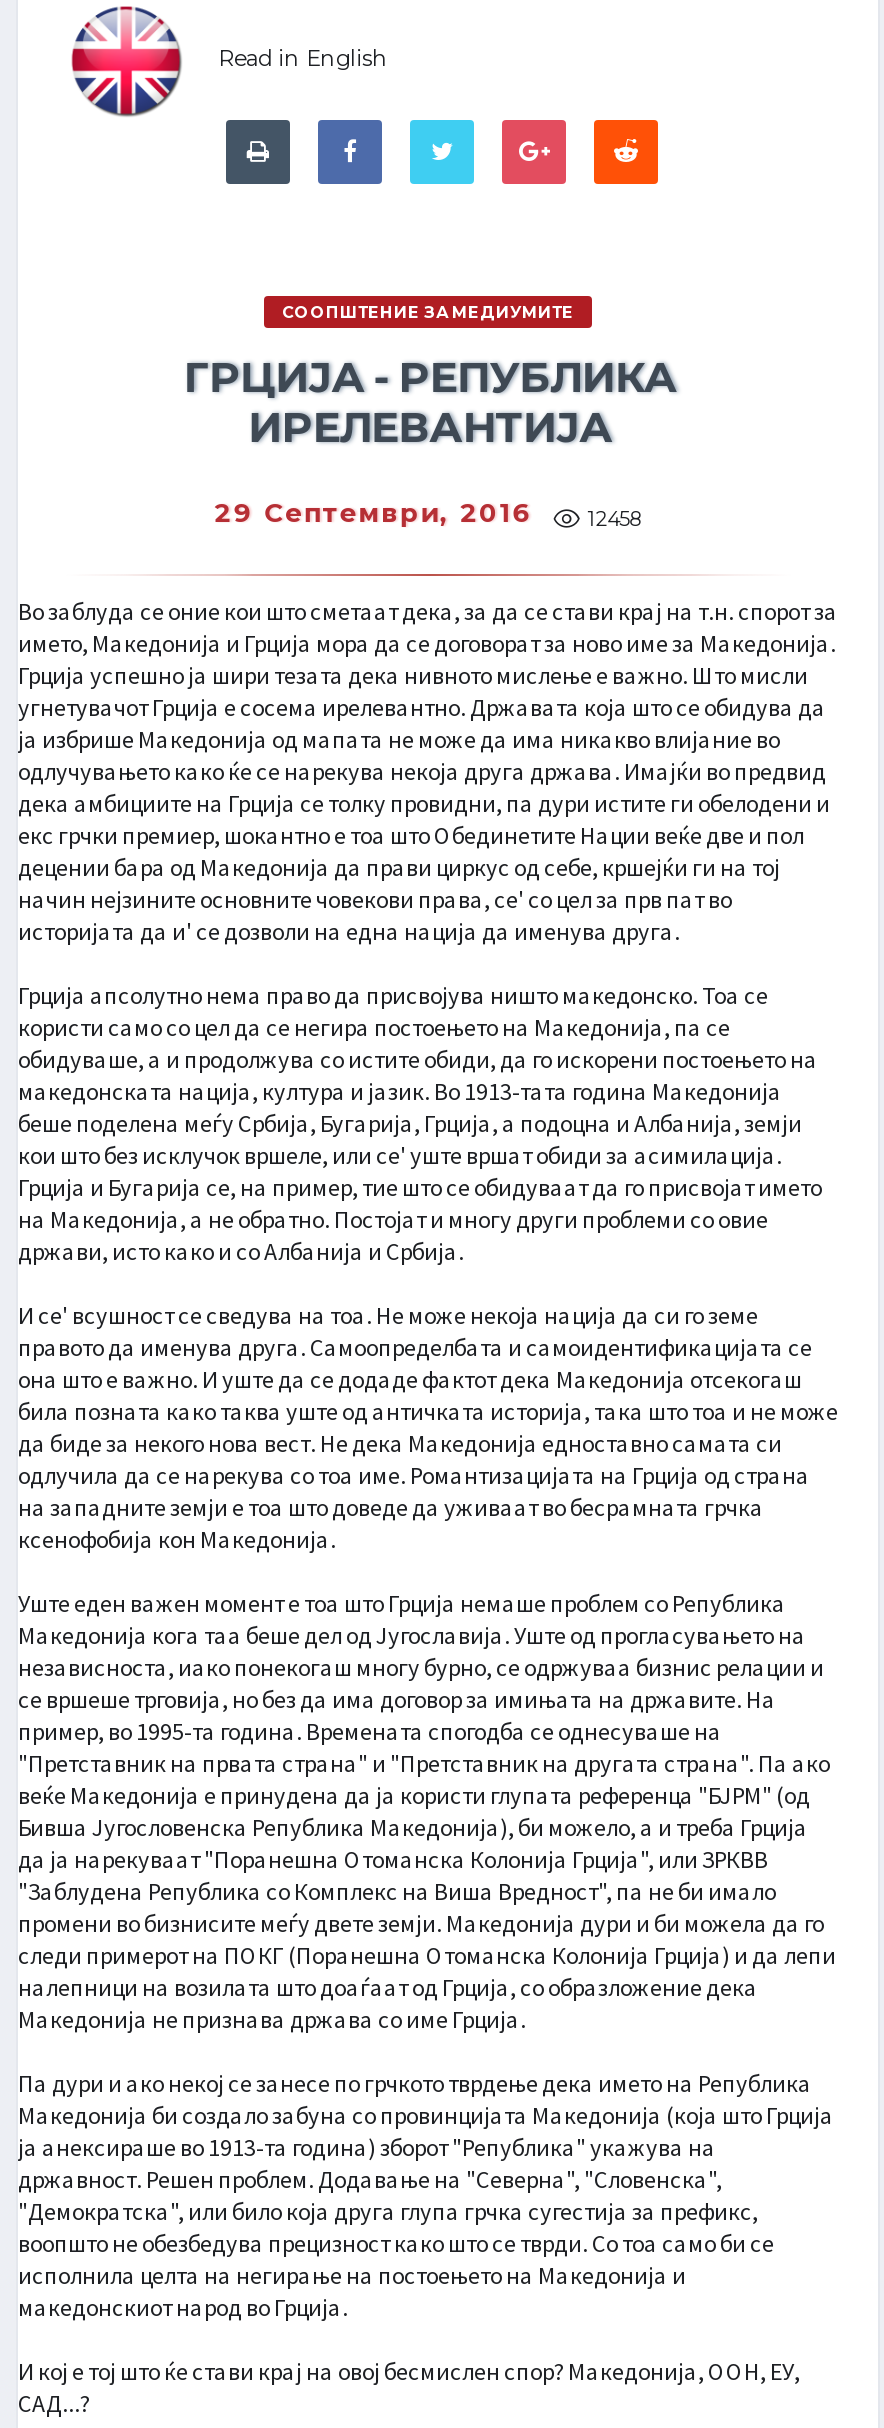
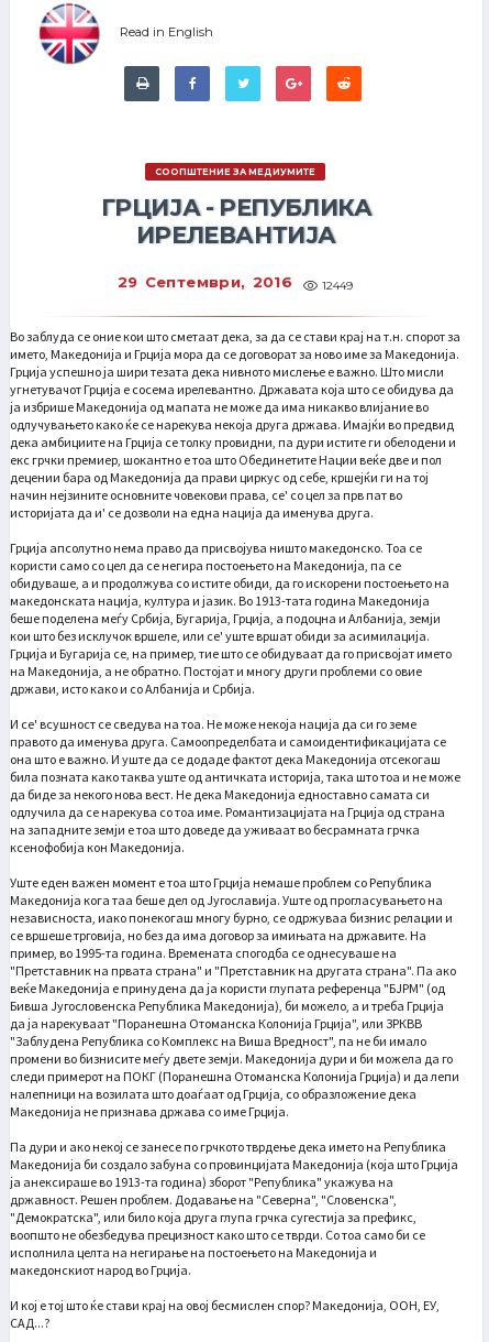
- 12458
+ 12449
